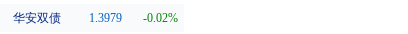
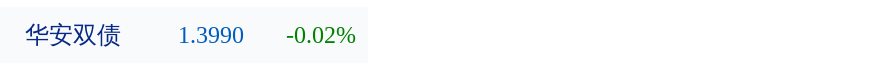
- 1.3979 -0.02%
+ 1.3990 -0.02%
